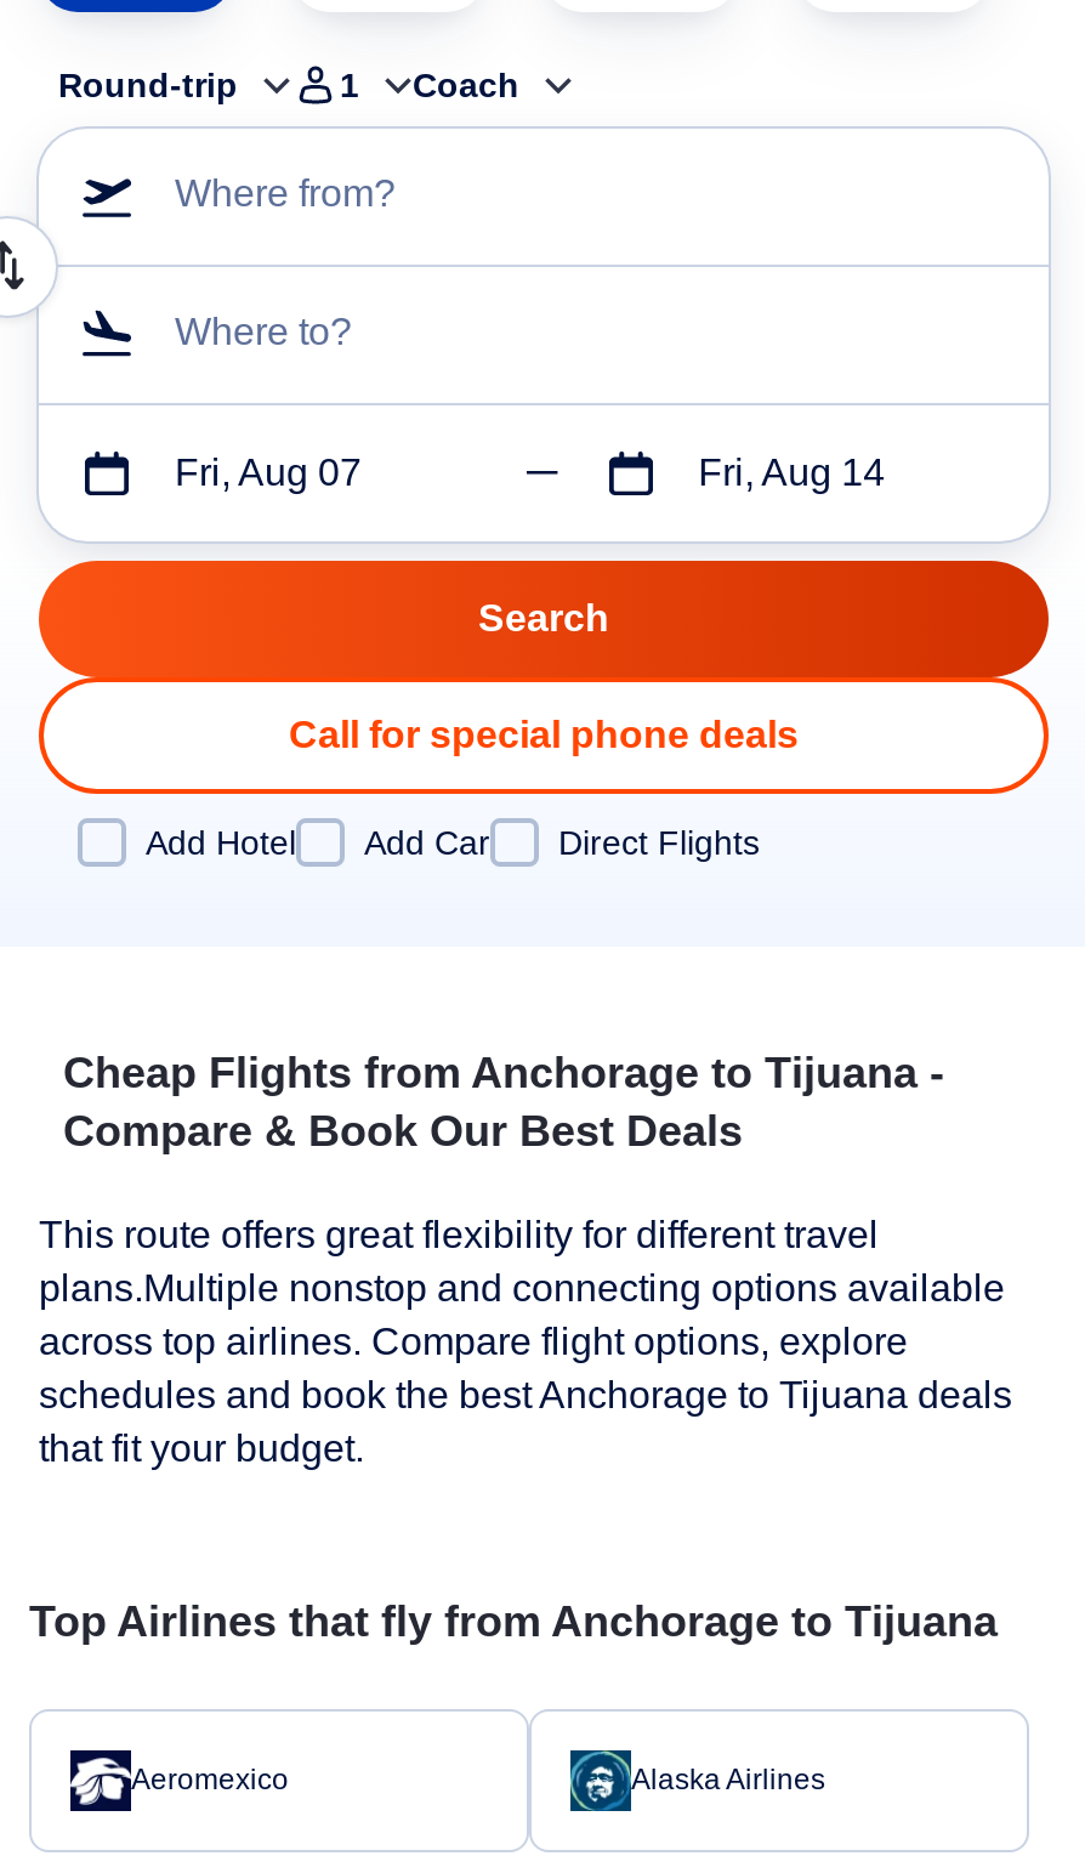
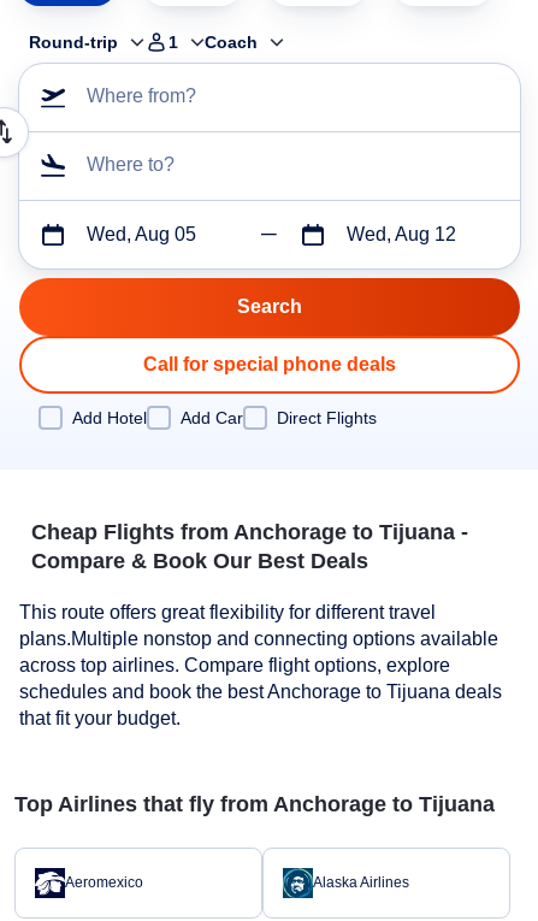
- Fri, Aug 07
+ Wed, Aug 05

- Fri, Aug 14
+ Wed, Aug 12
